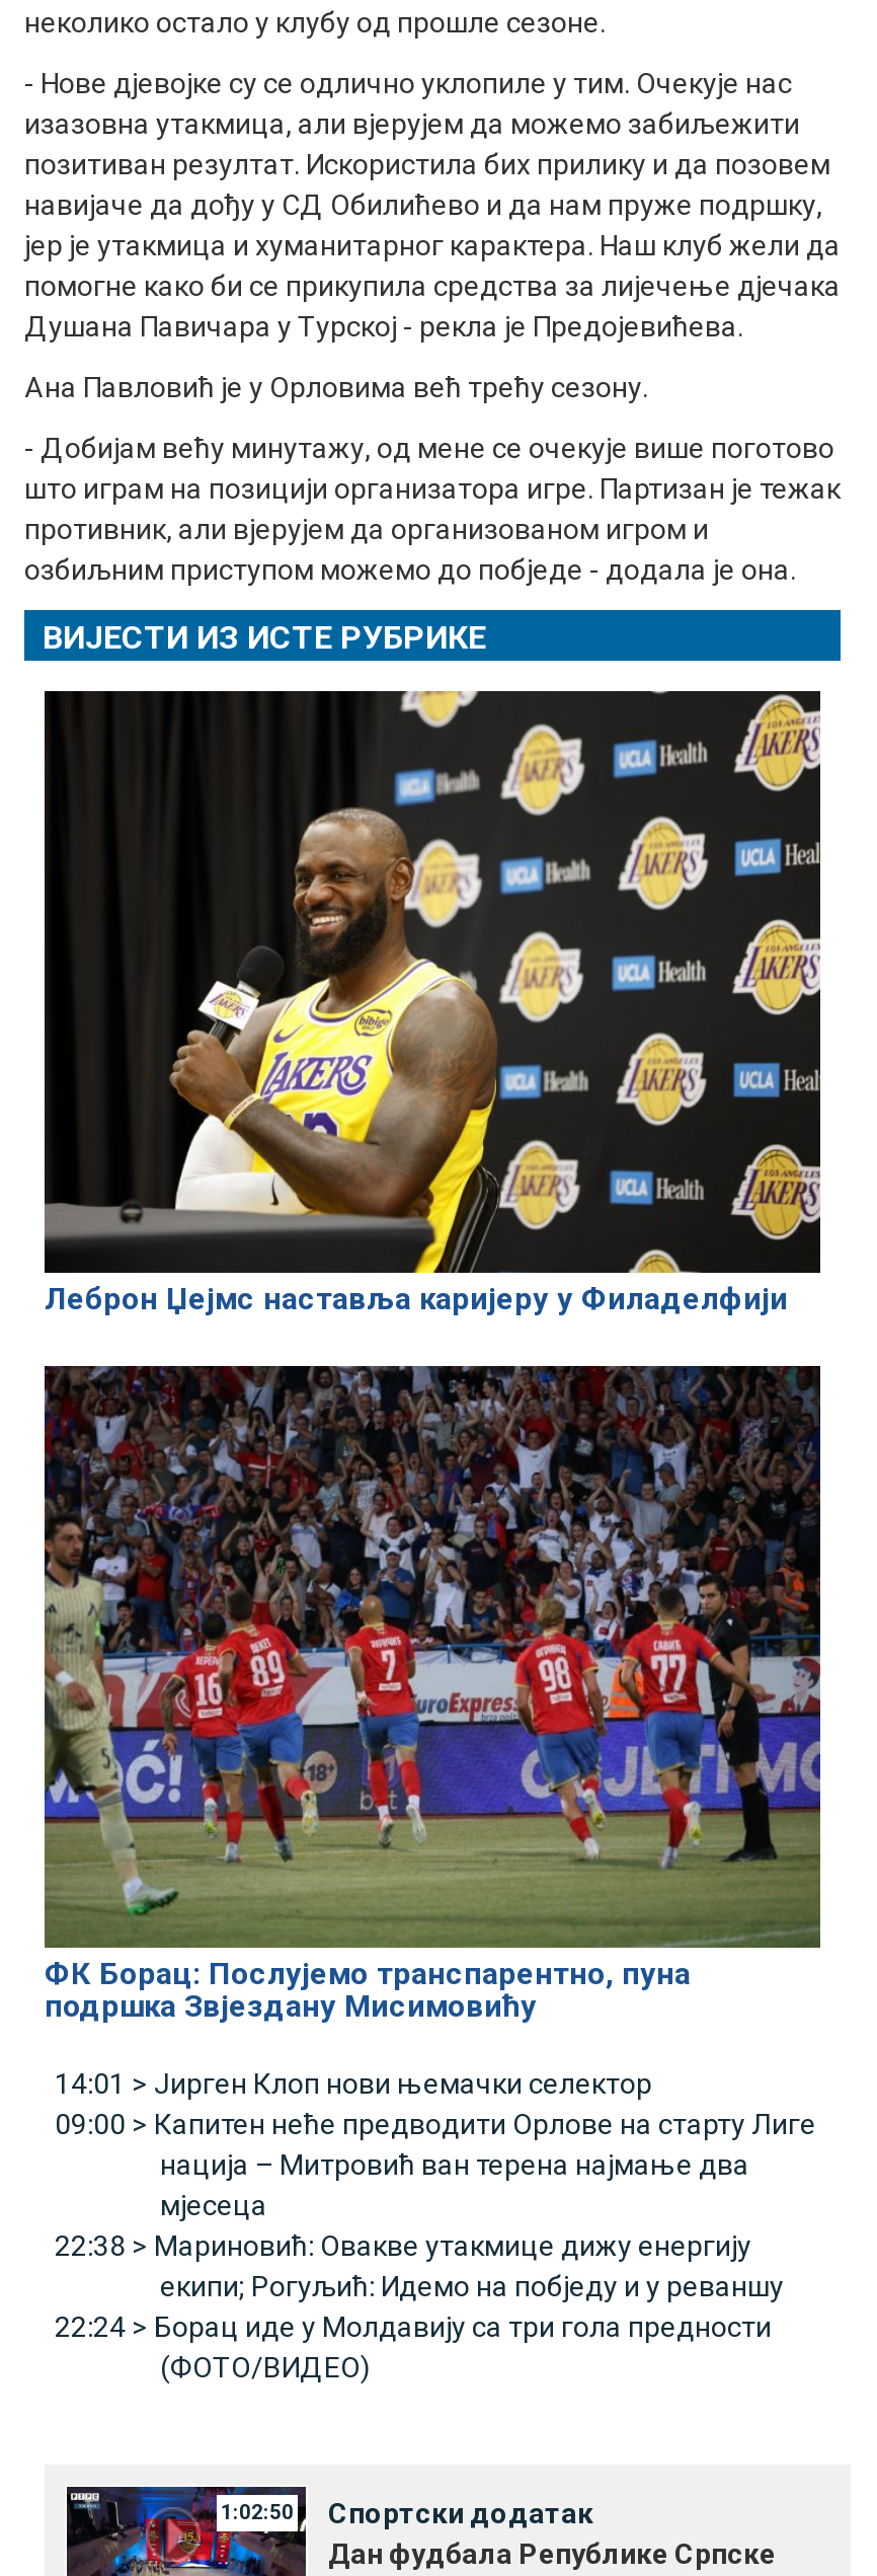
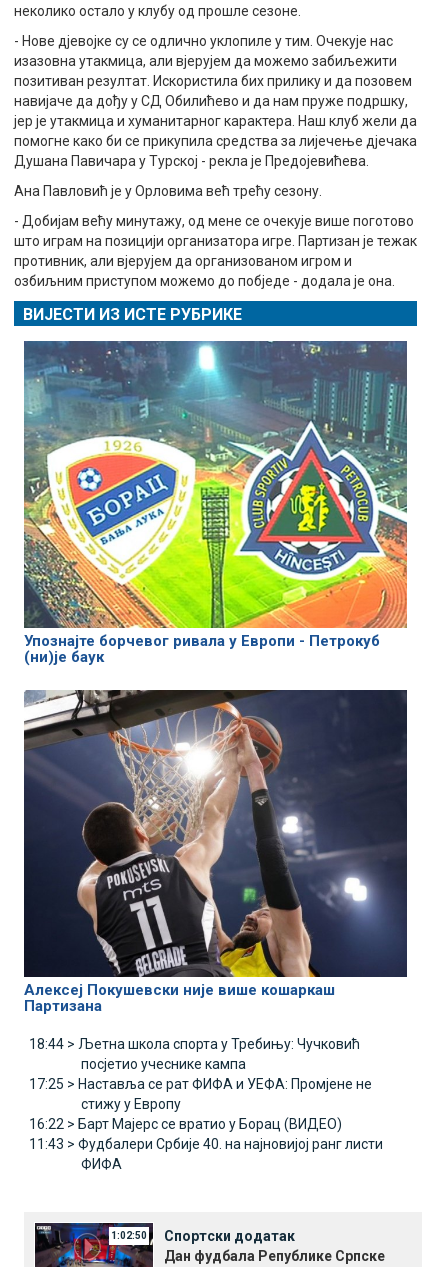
- [image]
- Леброн Џејмс наставља каријеру у Филаделфији
+ [image]
+ Упознајте борчевог ривала у Европи - Петрокуб
+ (ни)је баук

- [image]
- ФК Борац: Послујемо транспарентно, пуна
- подршка Звјездану Мисимовићу
+ [image]
+ Алексеј Покушевски није више кошаркаш
+ Партизана

- 14:01 > Јирген Клоп нови њемачки селектор
- 09:00 > Капитен неће предводити Орлове на старту Лиге
- нација – Митровић ван терена најмање два
- мјесеца
- 22:38 > Мариновић: Овакве утакмице дижу енергију
- екипи; Рогуљић: Идемо на побједу и у реваншу
- 22:24 > Борац иде у Молдавију са три гола предности
- (ФОТО/ВИДЕО)
+ 18:44 > Љетна школа спорта у Требињу: Чучковић
+ посјетио учеснике кампа
+ 17:25 > Наставља се рат ФИФА и УЕФА: Промјене не
+ стижу у Европу
+ 16:22 > Барт Мајерс се вратио у Борац (ВИДЕО)
+ 11:43 > Фудбалери Србије 40. на најновијој ранг листи
+ ФИФА
